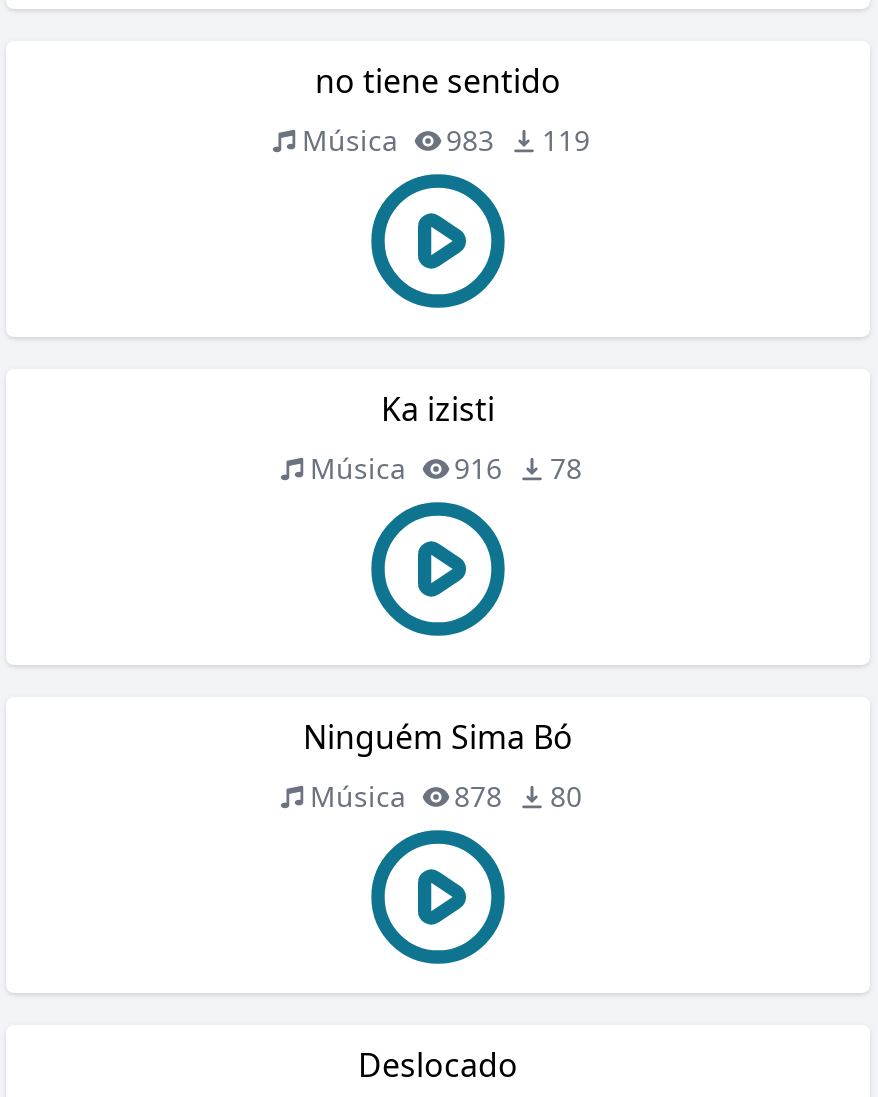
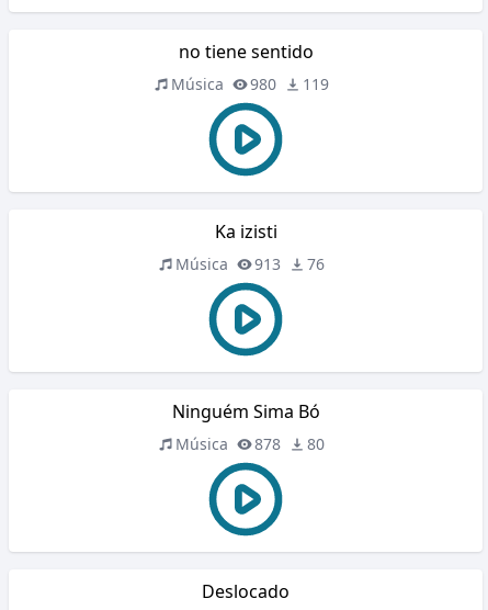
- Música 983 119
+ Música 980 119

- 916
+ 913

- 78
+ 76
